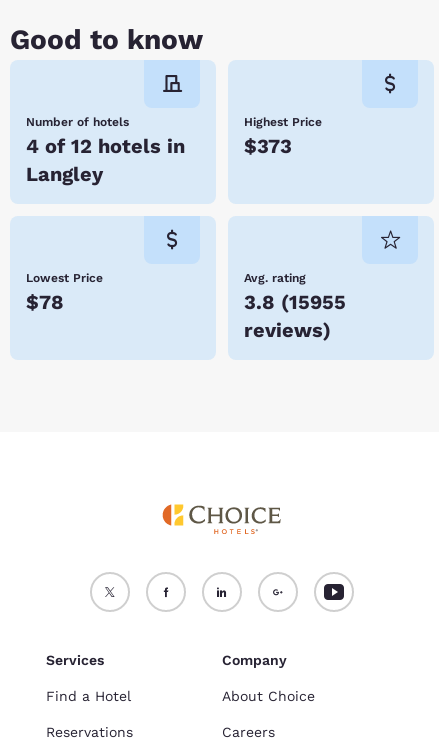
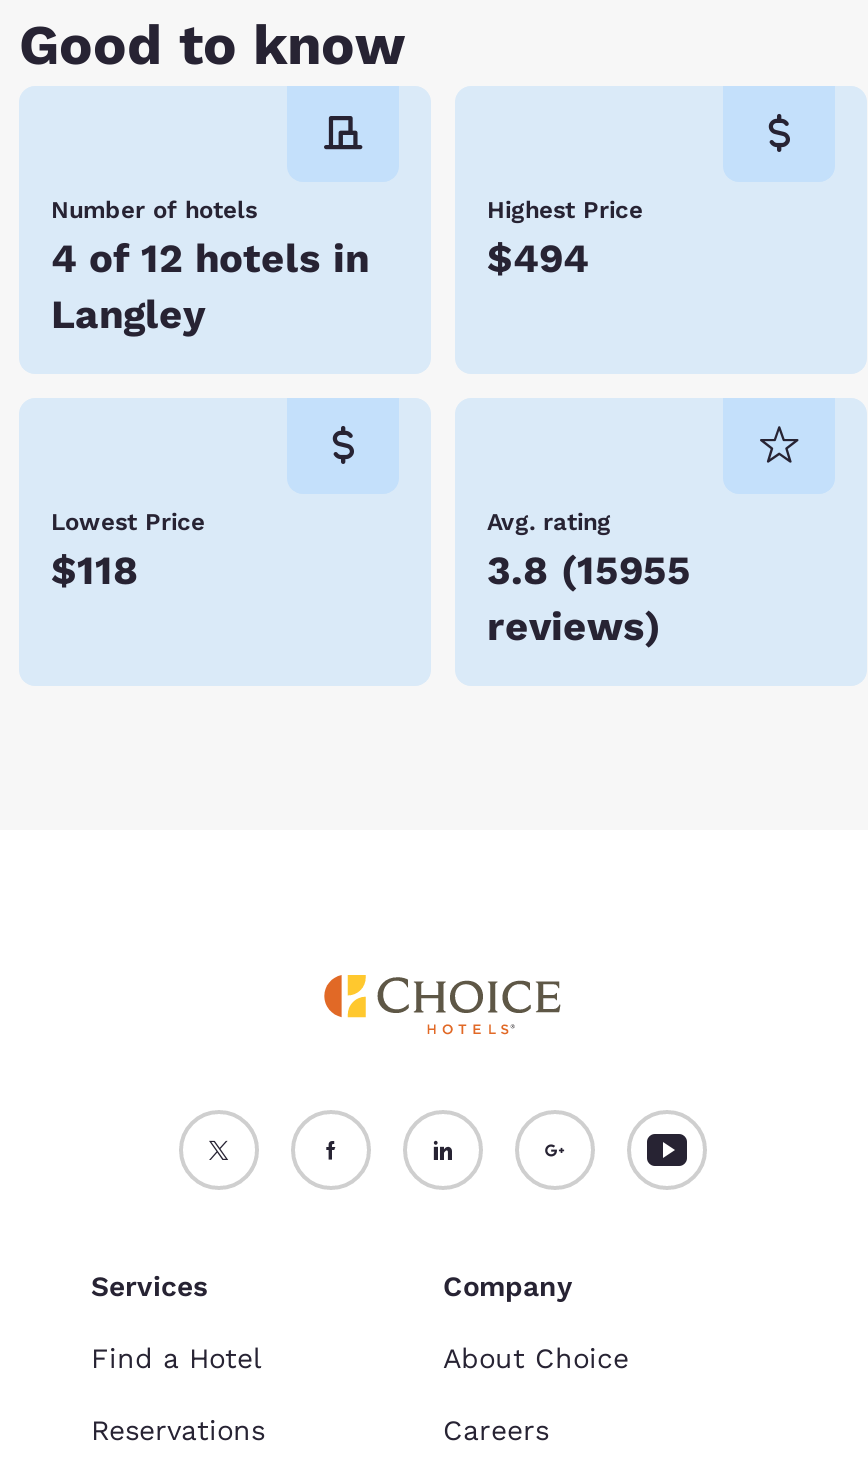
- $373
+ $494

- $78
+ $118
